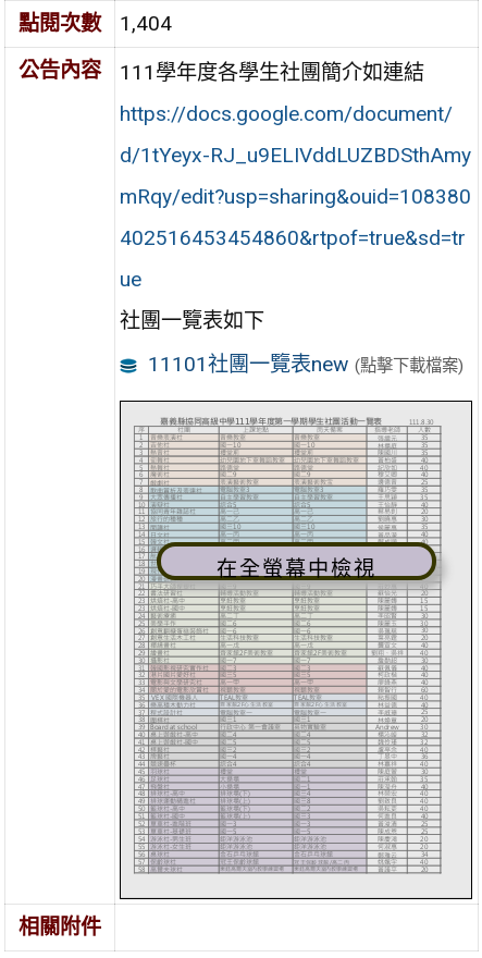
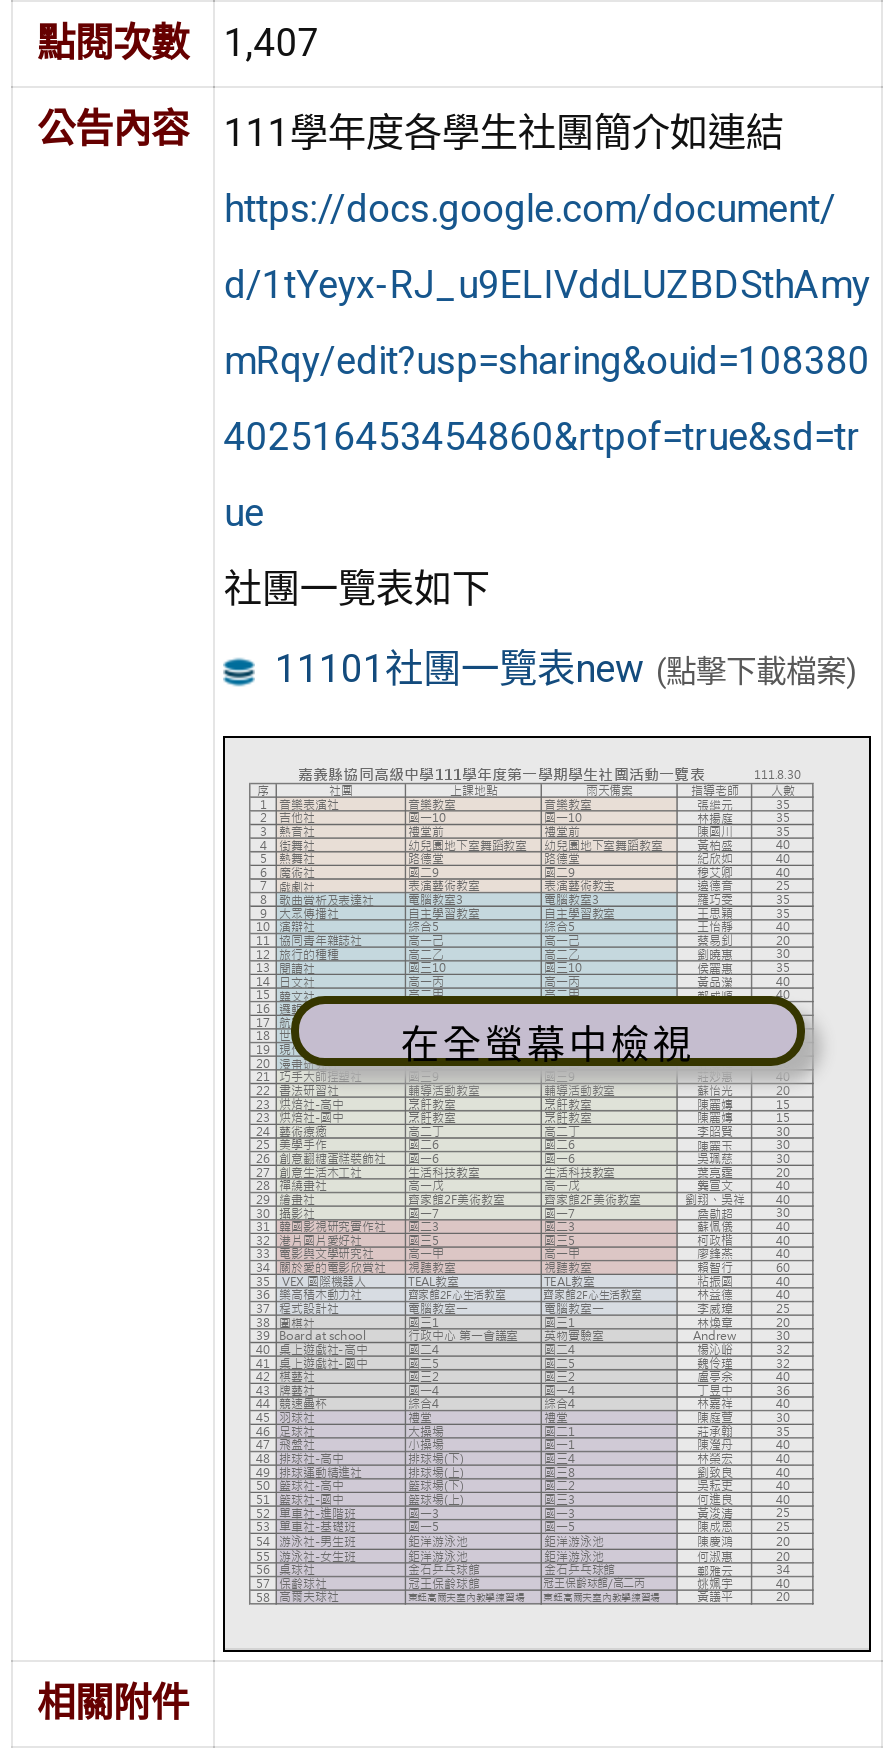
- 點閱次數 1,404
+ 點閱次數 1,407
